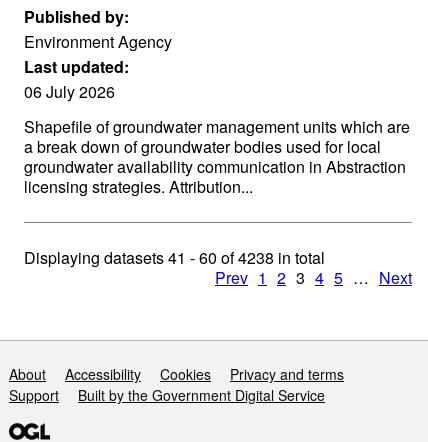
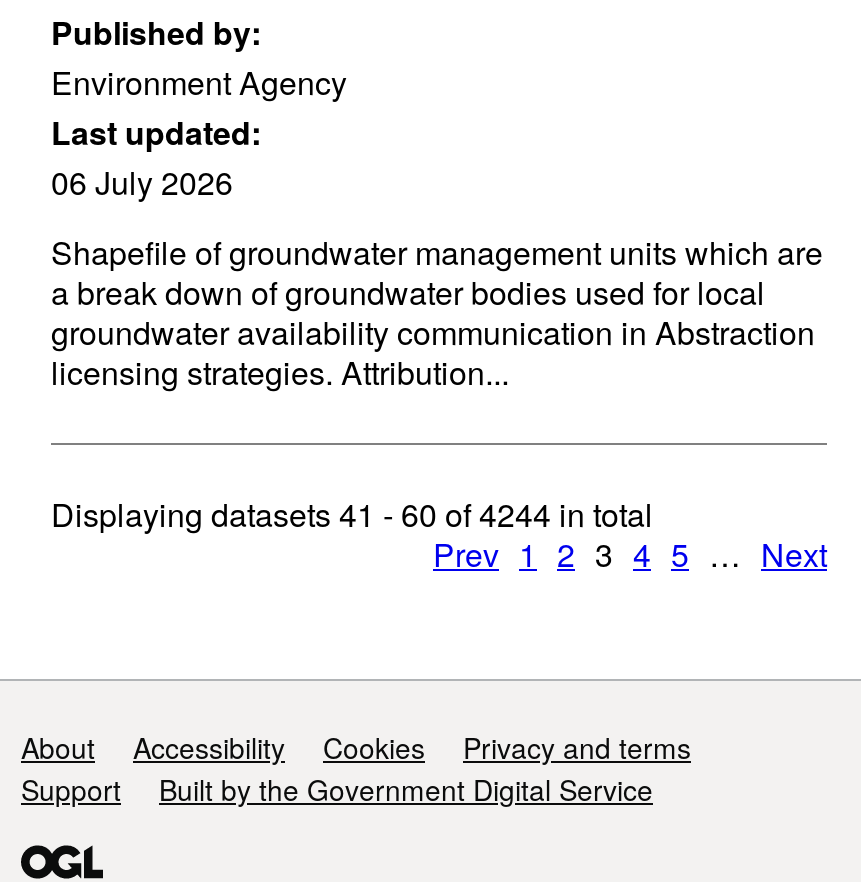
- Displaying datasets 41 - 60 of 4238 in total
+ Displaying datasets 41 - 60 of 4244 in total
